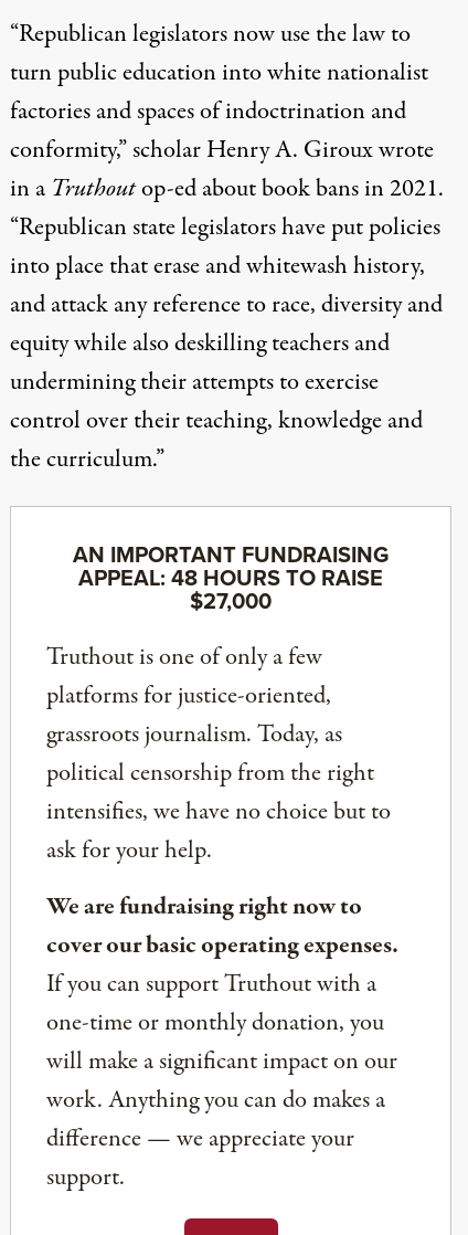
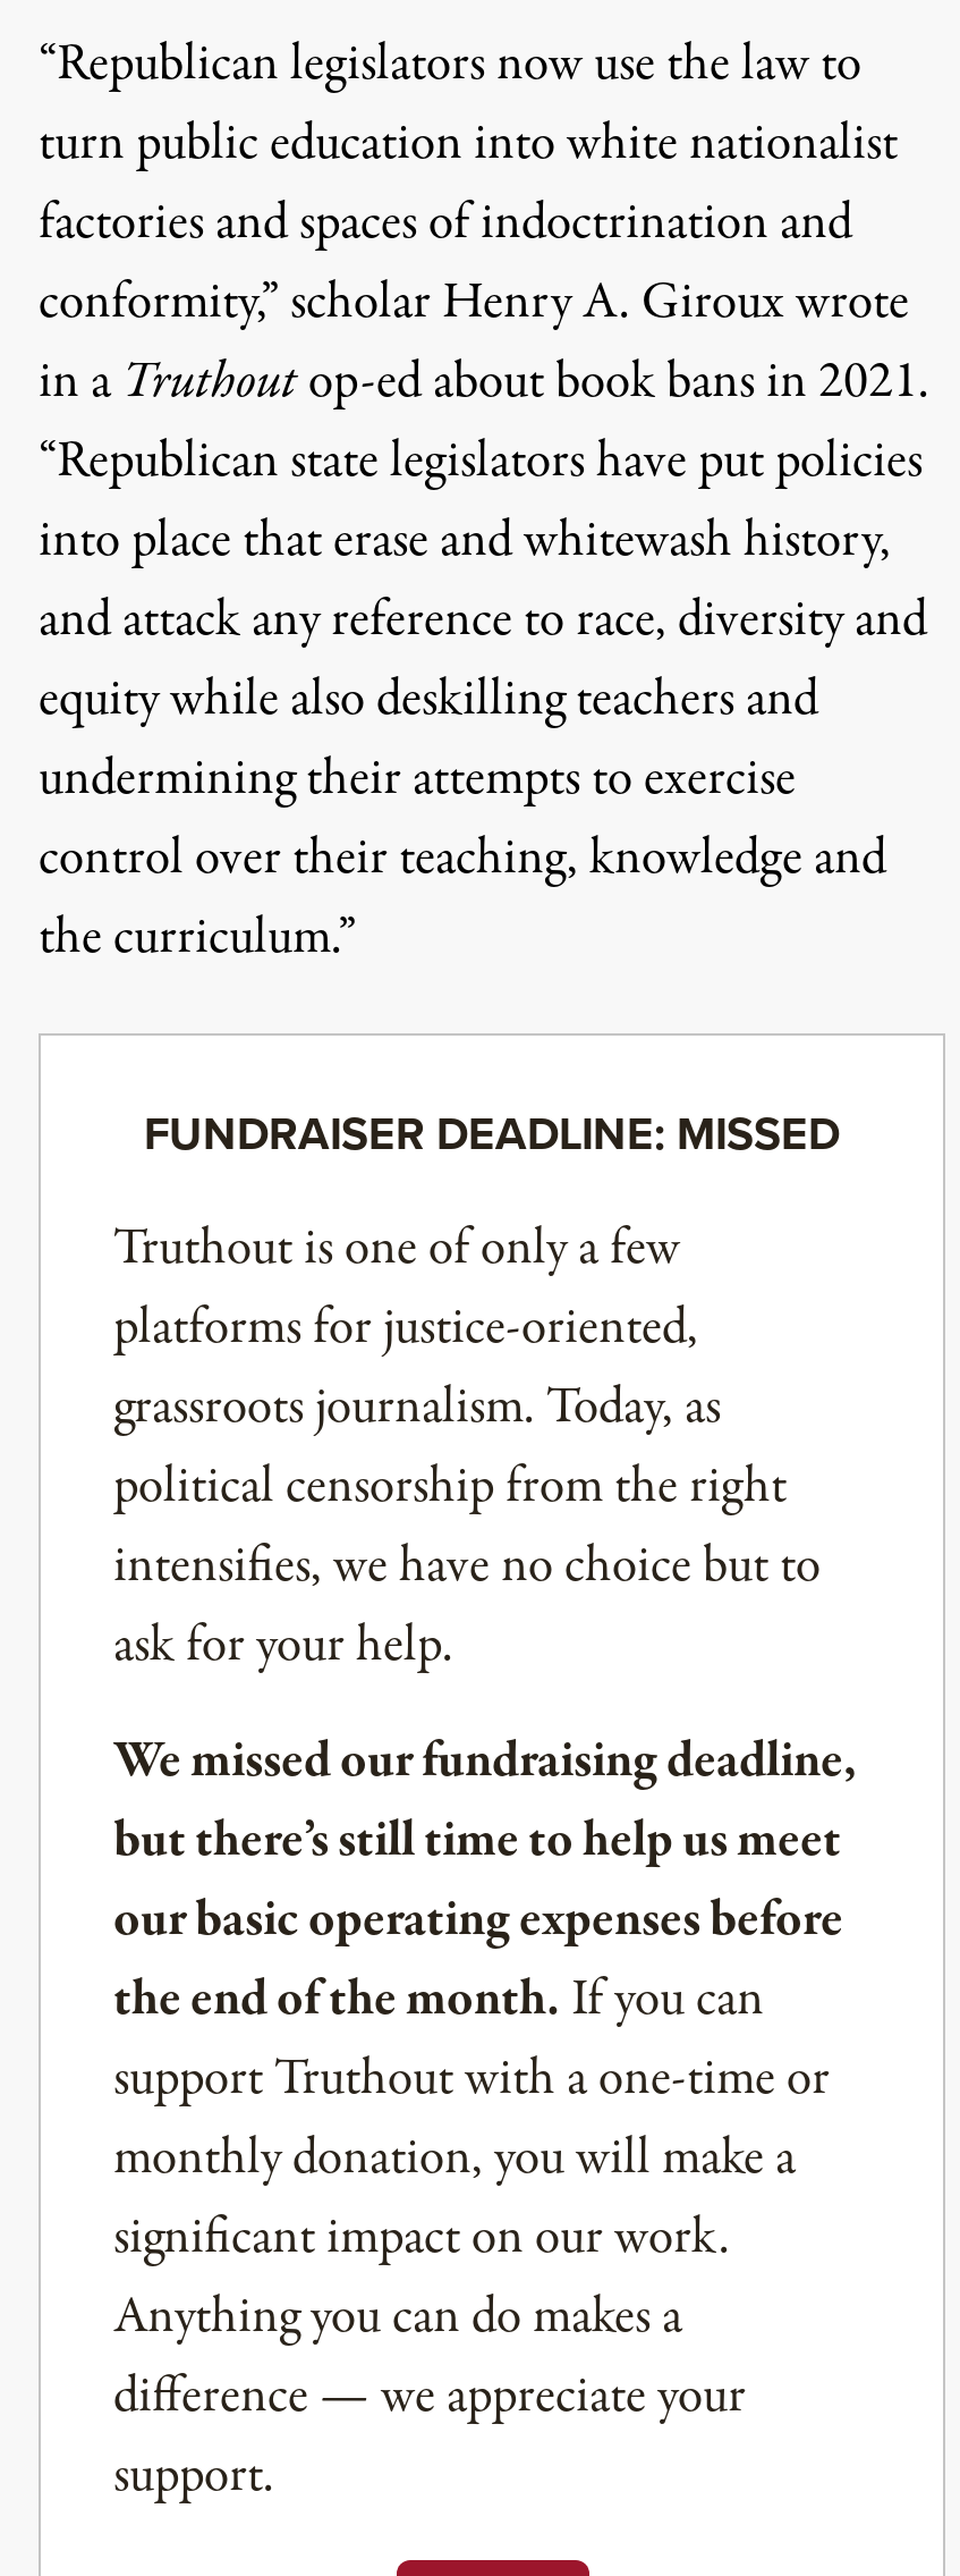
- AN IMPORTANT FUNDRAISING
- APPEAL: 48 HOURS TO RAISE
- $27,000
+ FUNDRAISER DEADLINE: MISSED

moved up: Truthout is one of only a few | platforms for justice-oriented, | grassroots journalism. Today, as | political censorship from the right | intensifies, we have no choice but to | ask for your help.

- We are fundraising right now to
- cover our basic operating expenses.
- If you can support Truthout with a
- one-time or monthly donation, you
- will make a significant impact on our
- work. Anything you can do makes a
+ We missed our fundraising deadline,
+ but there’s still time to help us meet
+ our basic operating expenses before
+ the end of the month. If you can
+ support Truthout with a one-time or
+ monthly donation, you will make a
+ significant impact on our work.
+ Anything you can do makes a
